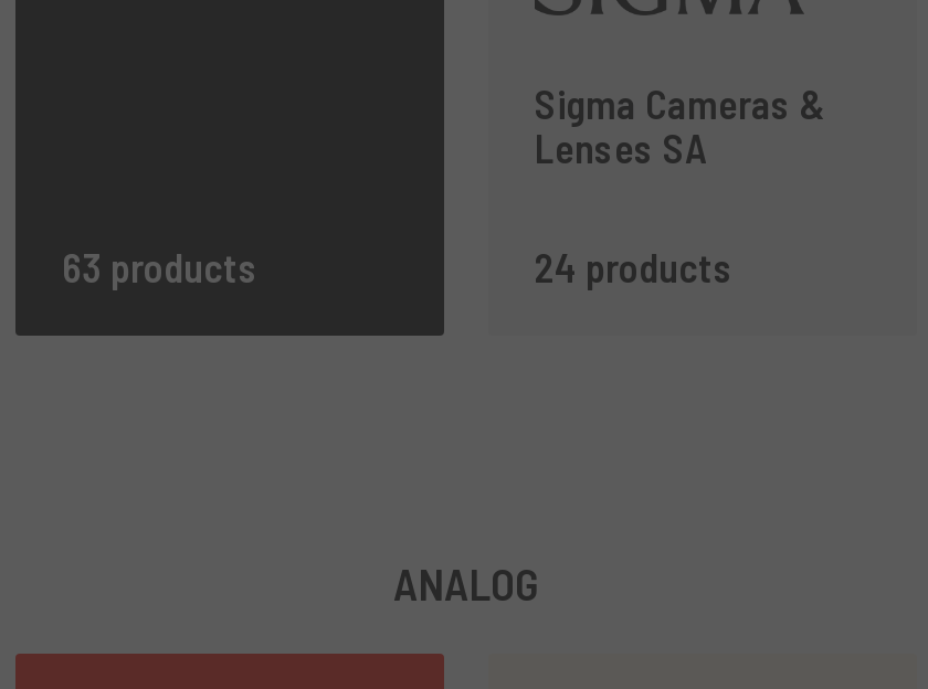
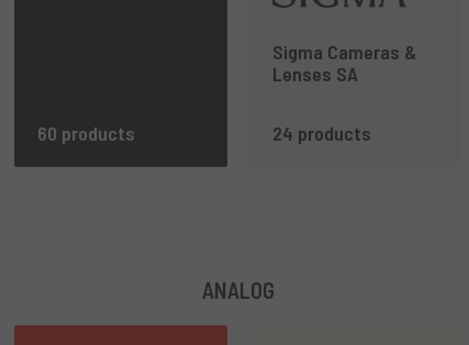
- 63 products
+ 60 products
